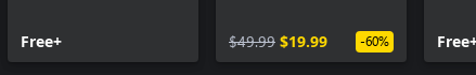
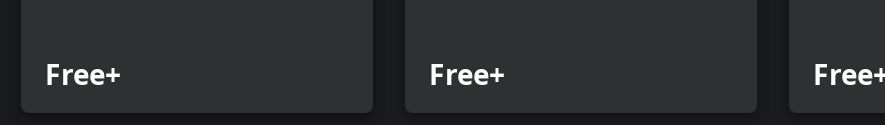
- $49.99 $19.99
- -60%
+ Free+
